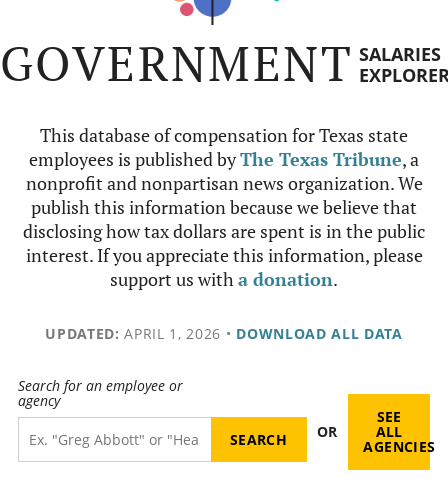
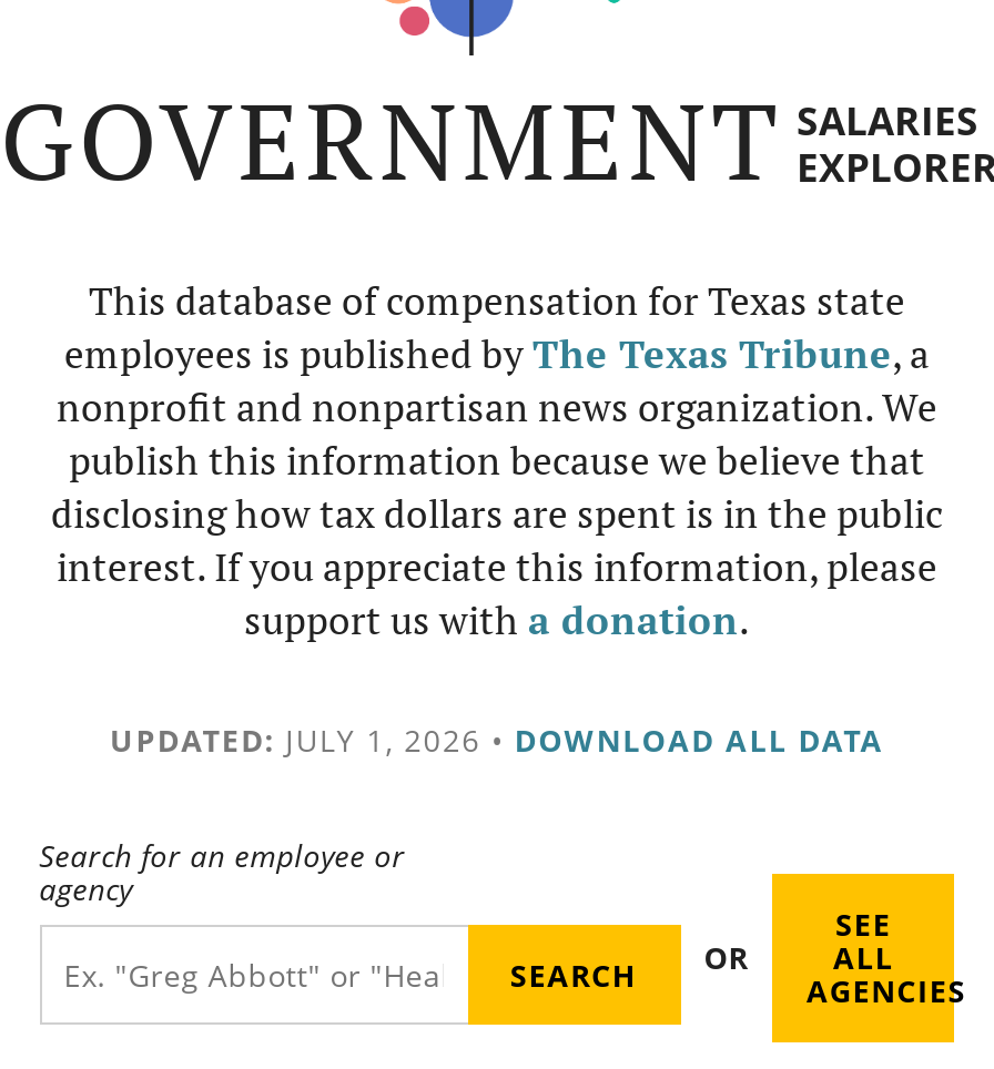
- UPDATED: APRIL 1, 2026 • DOWNLOAD ALL DATA
+ UPDATED: JULY 1, 2026 • DOWNLOAD ALL DATA
